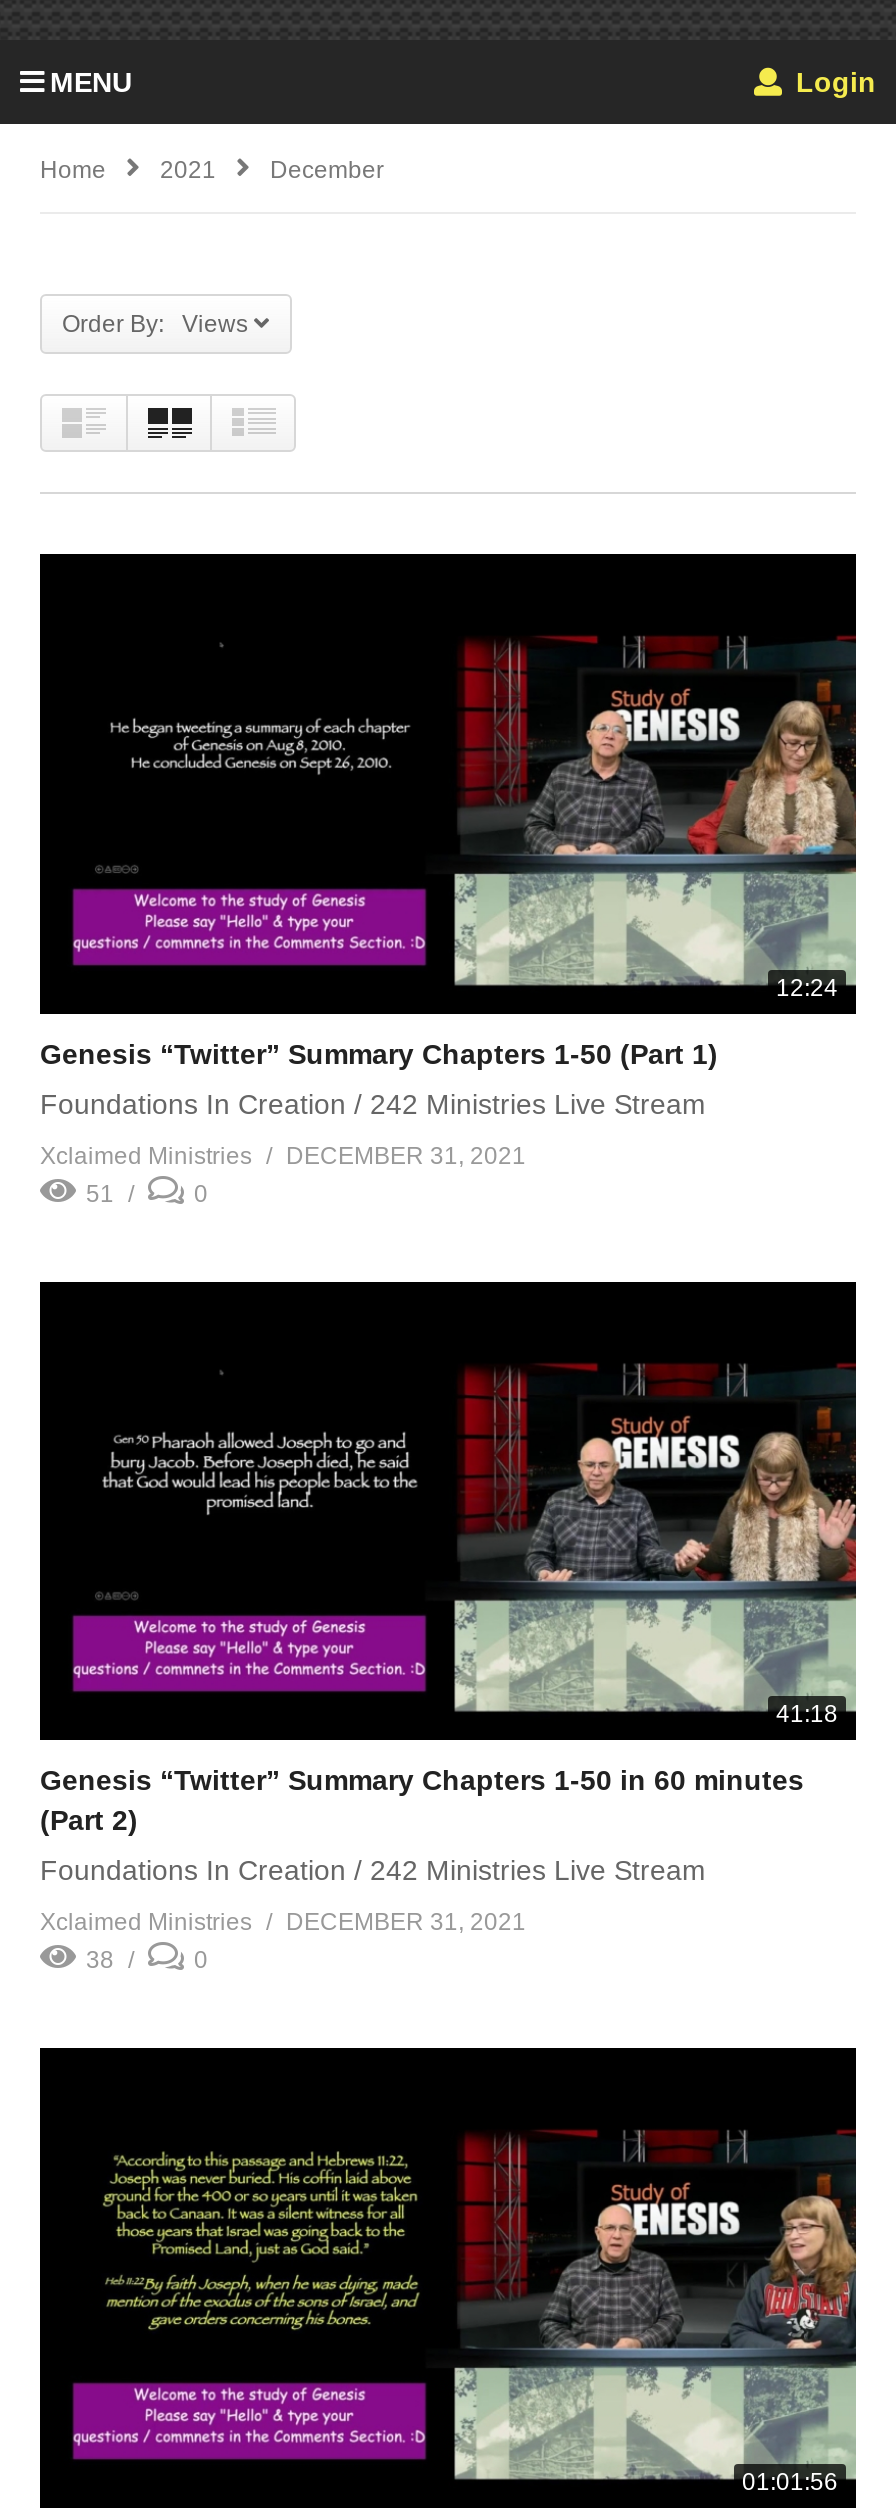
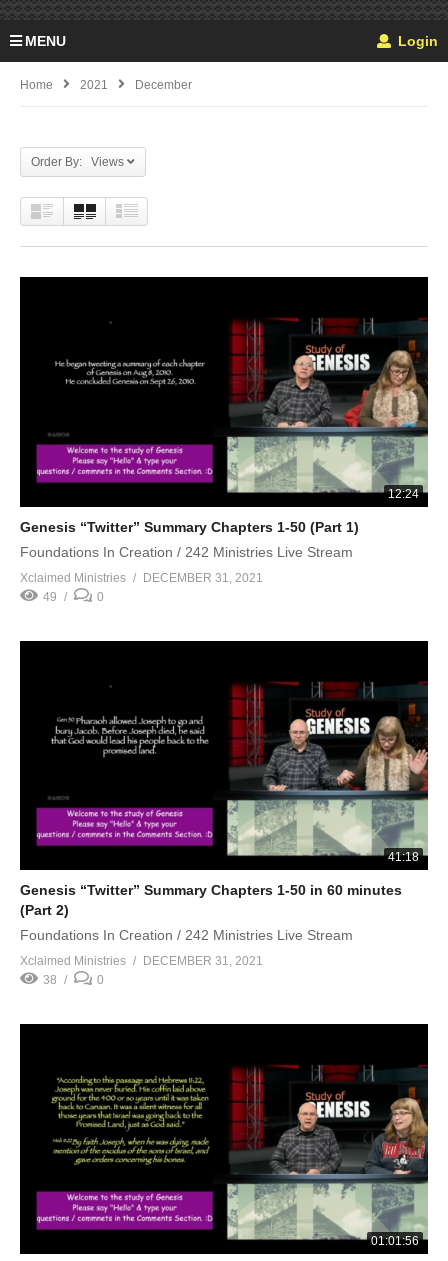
- 51
+ 49
